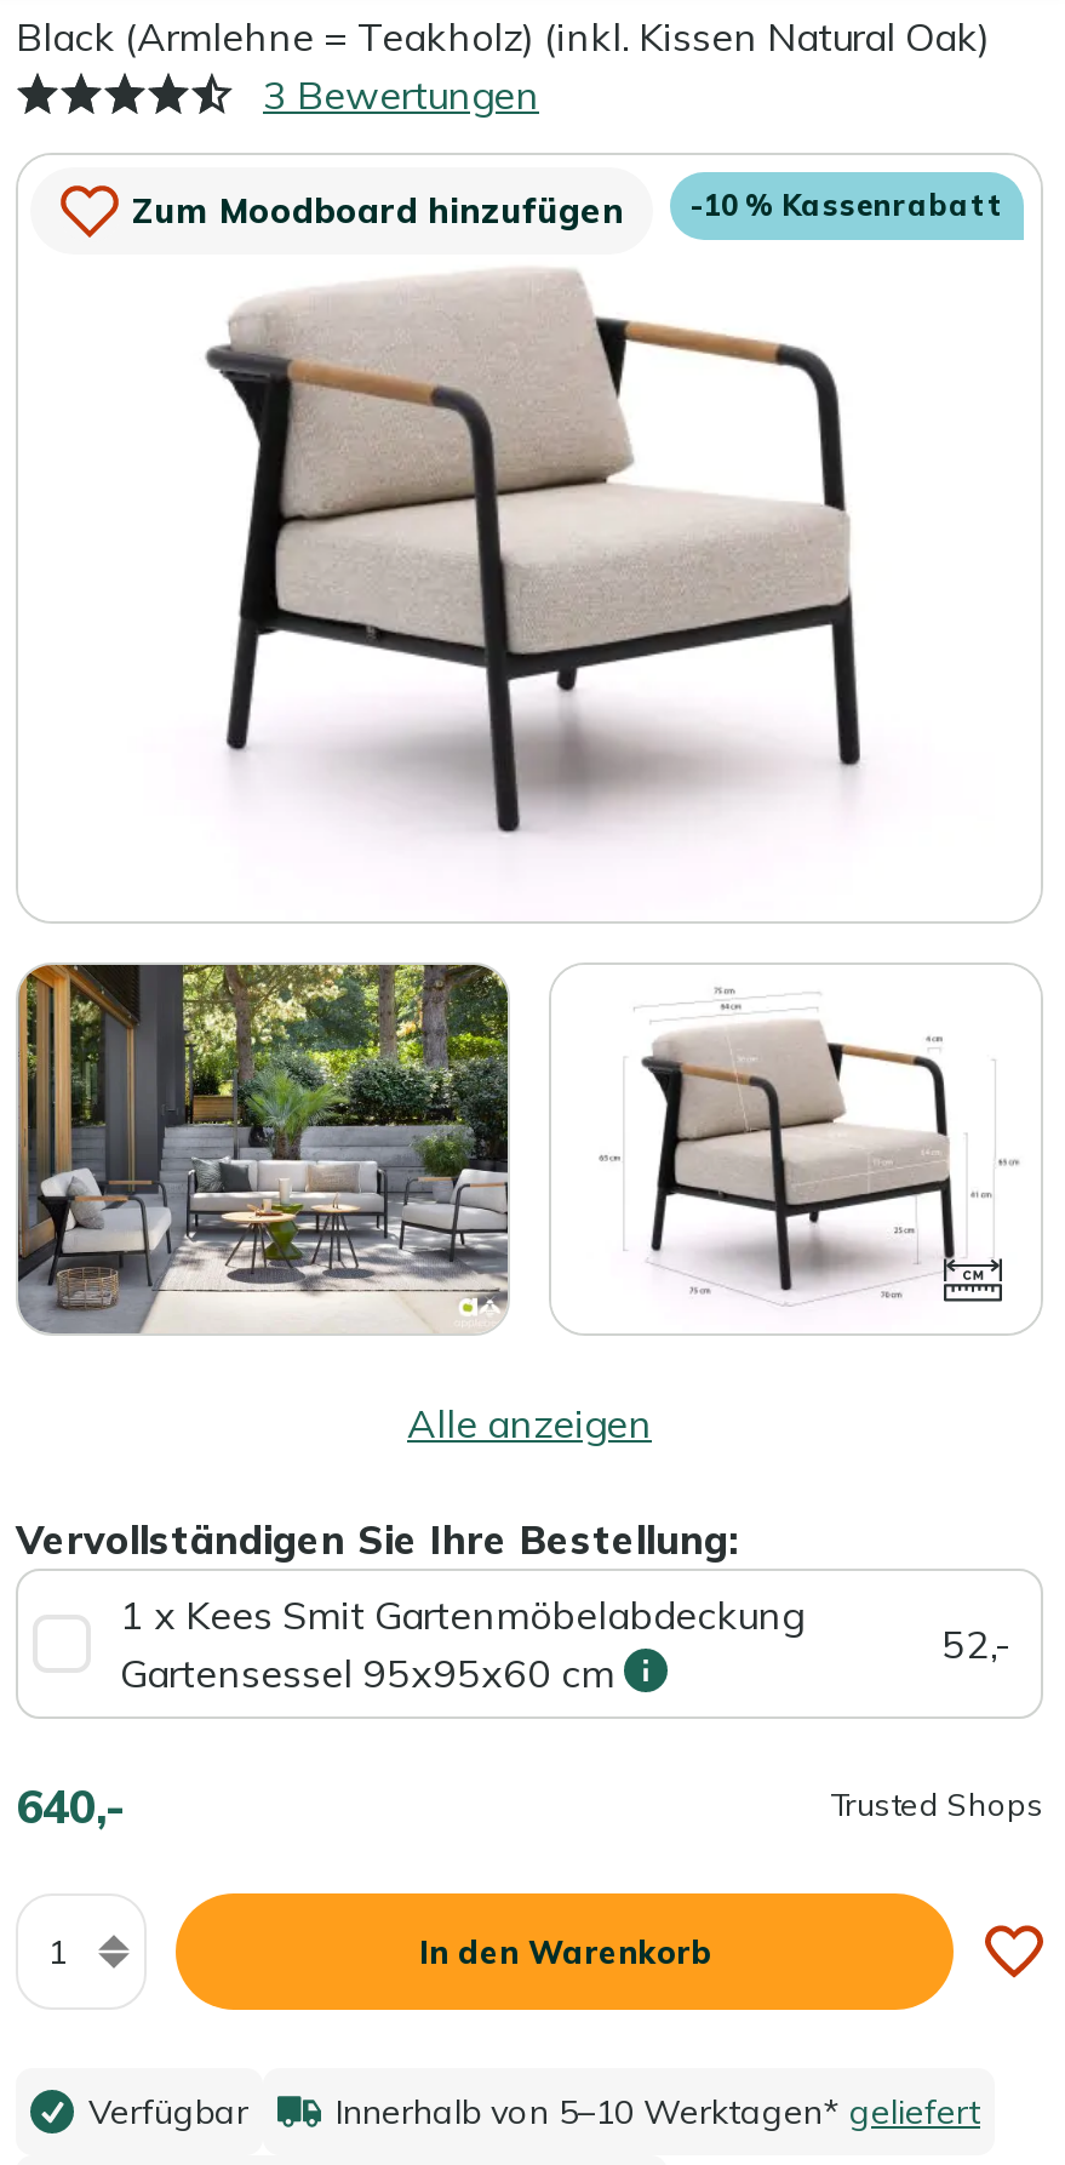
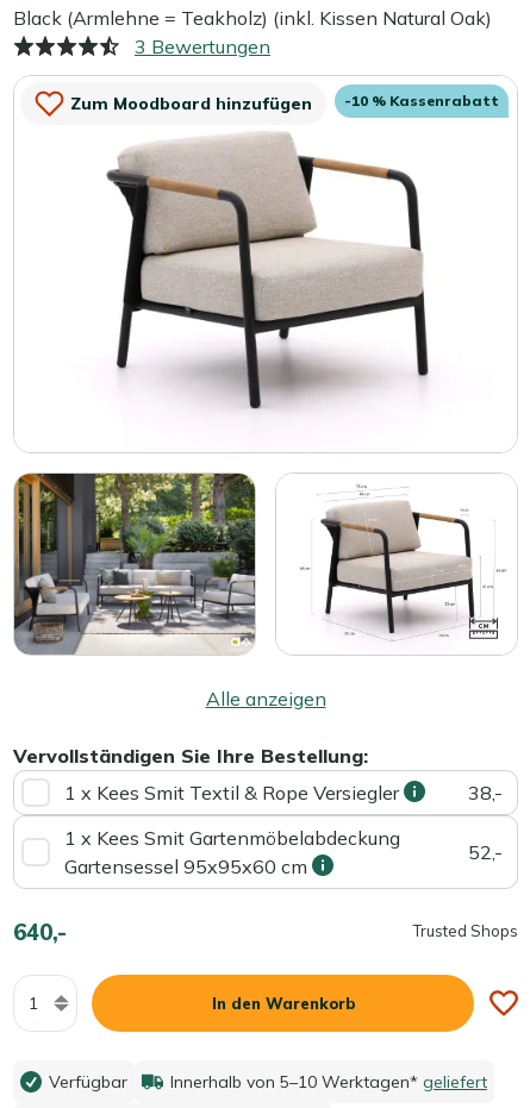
+ 1 x Kees Smit Textil & Rope Versiegler
+ 38,-
